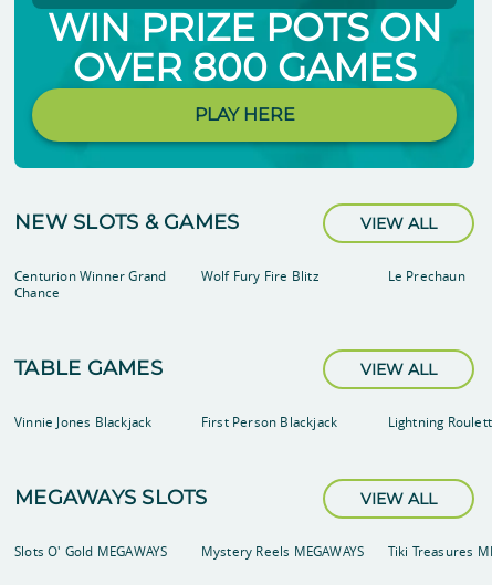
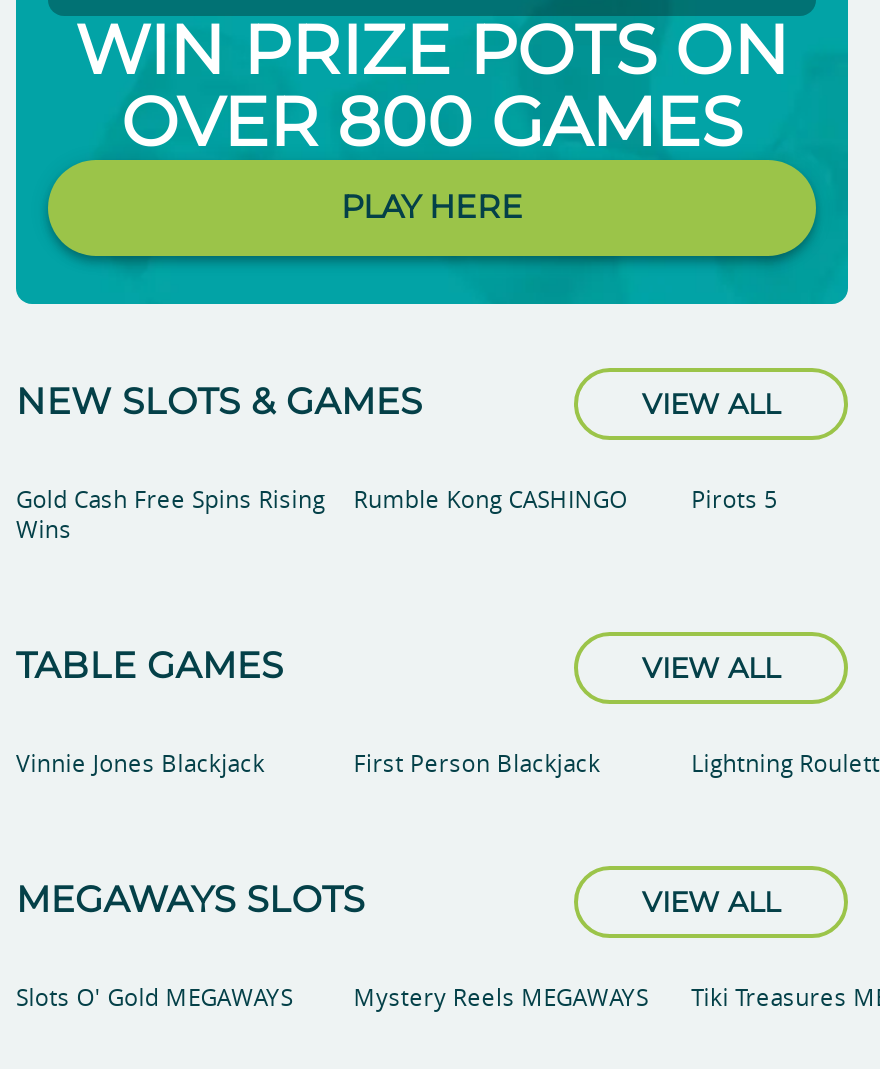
- Centurion Winner Grand
- Chance
+ Gold Cash Free Spins Rising
+ Wins

- Wolf Fury Fire Blitz
- Le Prechaun
+ Rumble Kong CASHINGO
+ Pirots 5
